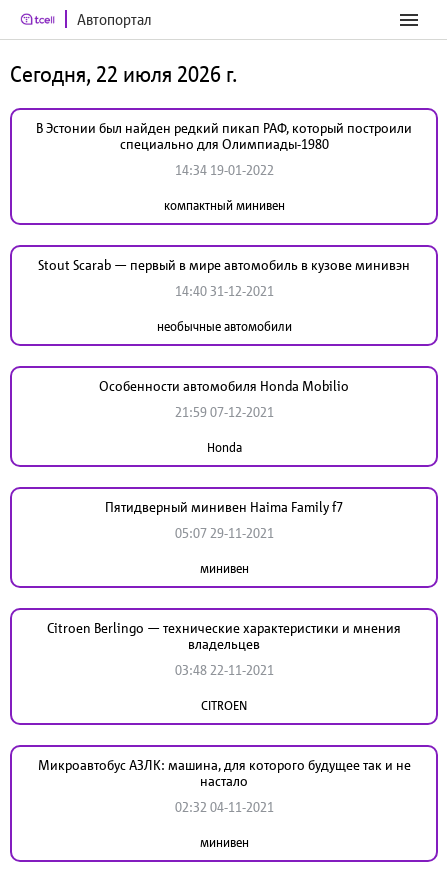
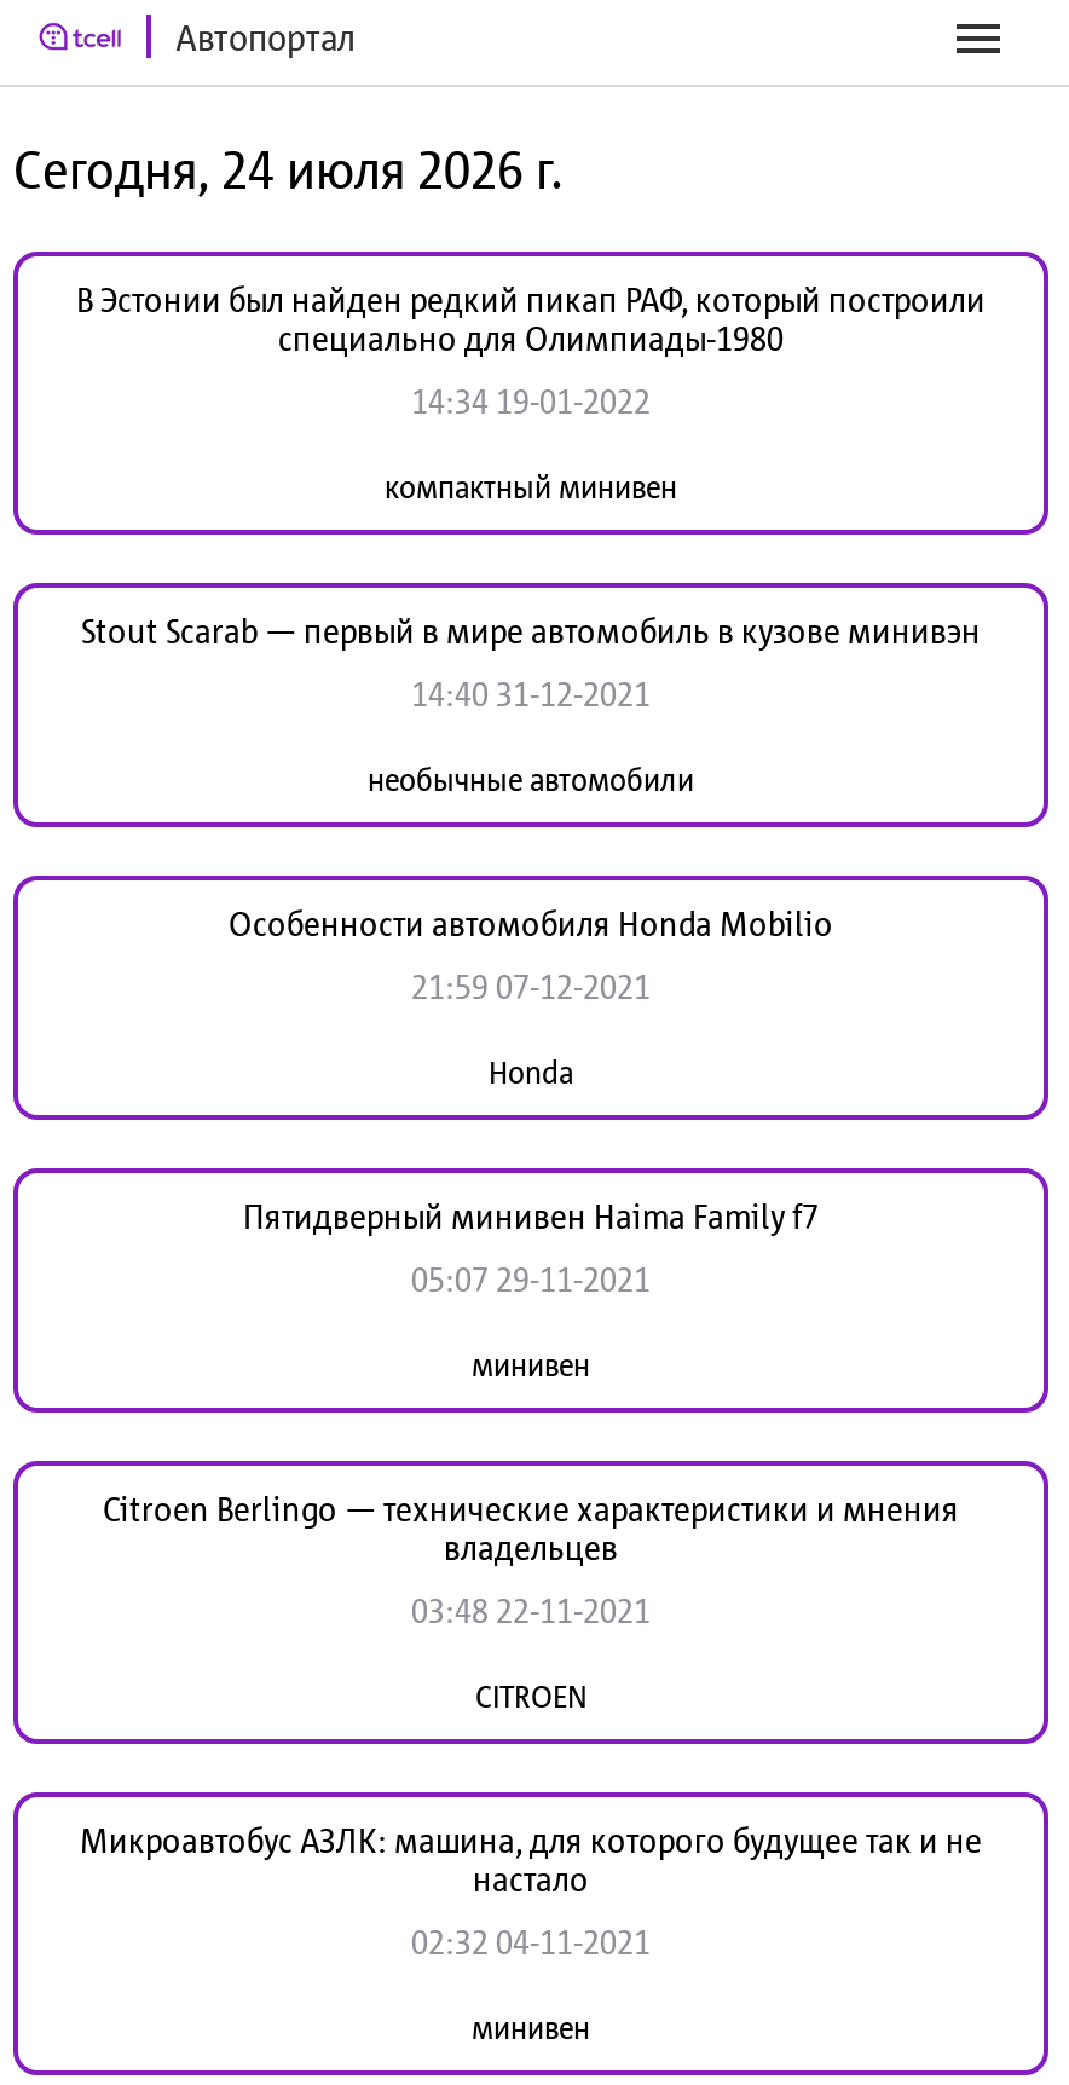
- Сегодня, 22 июля 2026 г.
+ Сегодня, 24 июля 2026 г.
